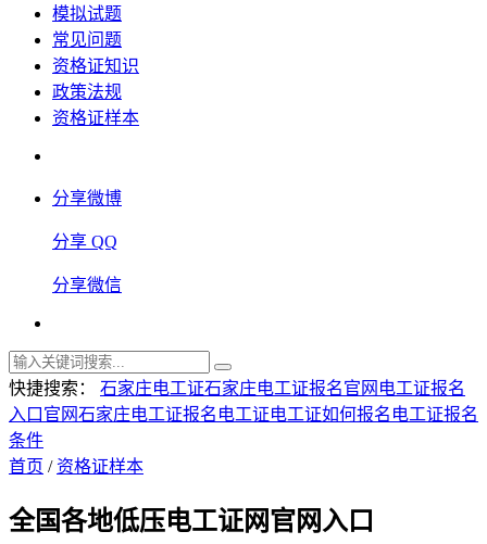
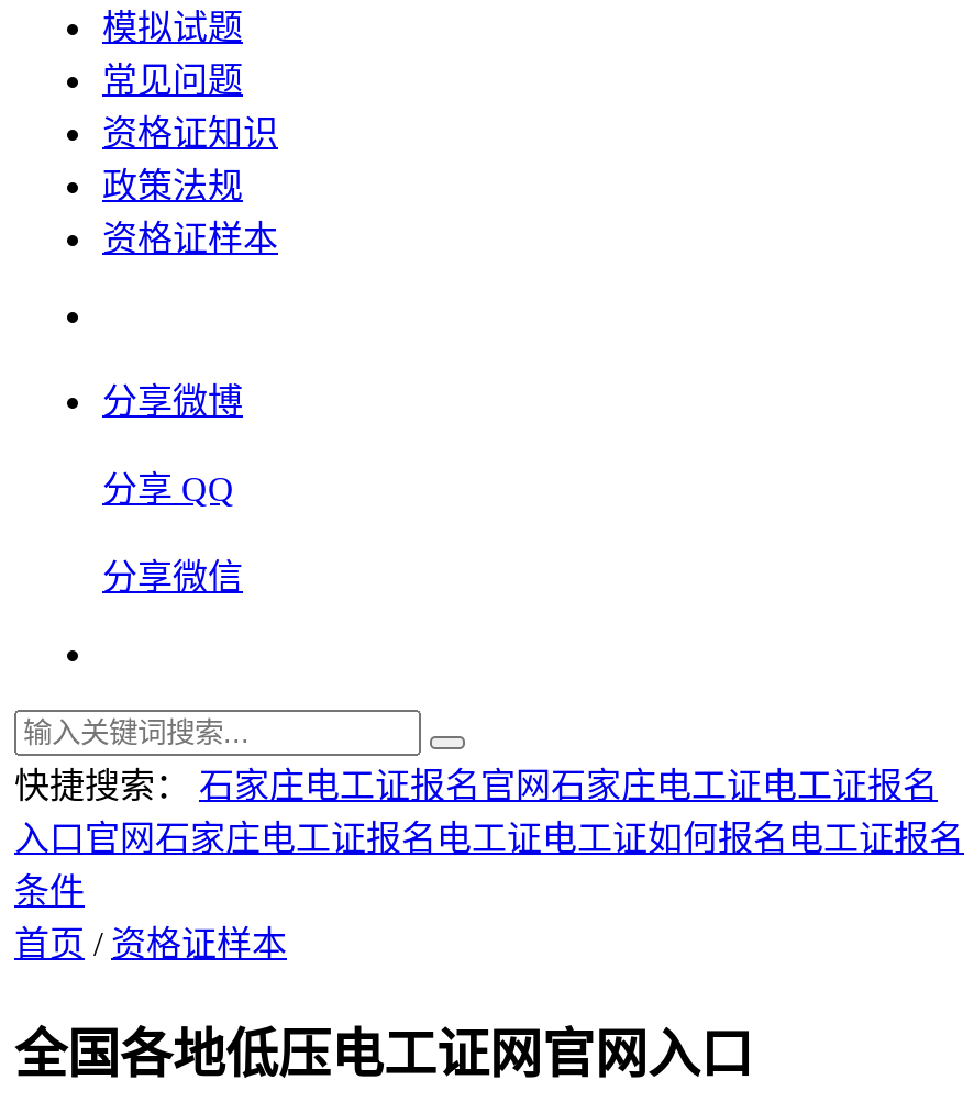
- 快捷搜索： 石家庄电工证石家庄电工证报名官网电工证报名
+ 快捷搜索： 石家庄电工证报名官网石家庄电工证电工证报名
